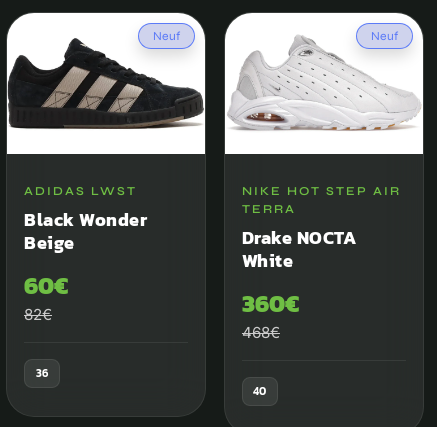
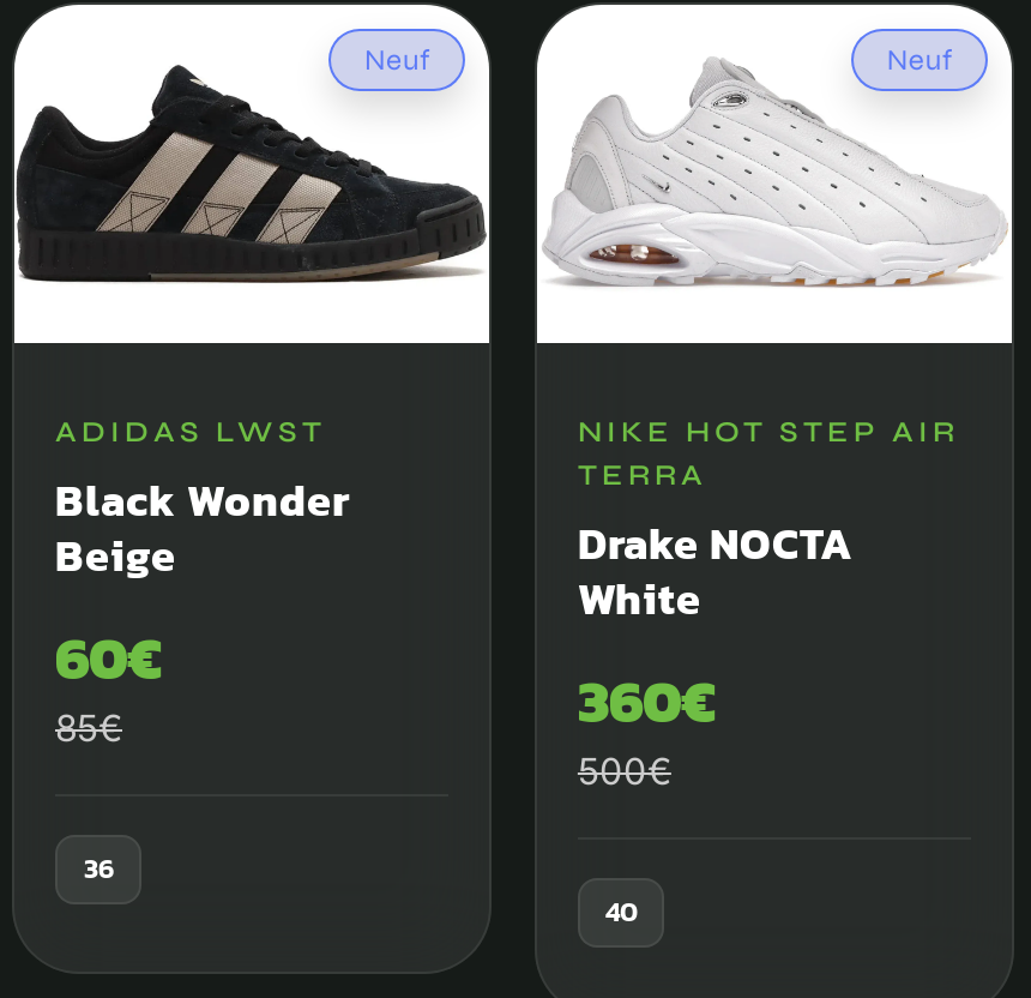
- 82€
+ 85€

- 468€
+ 500€
